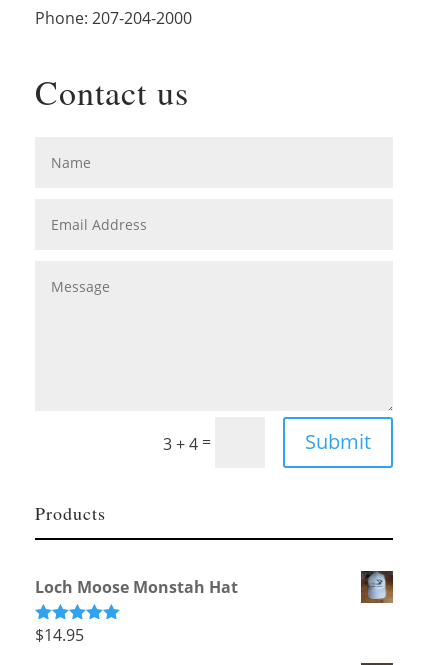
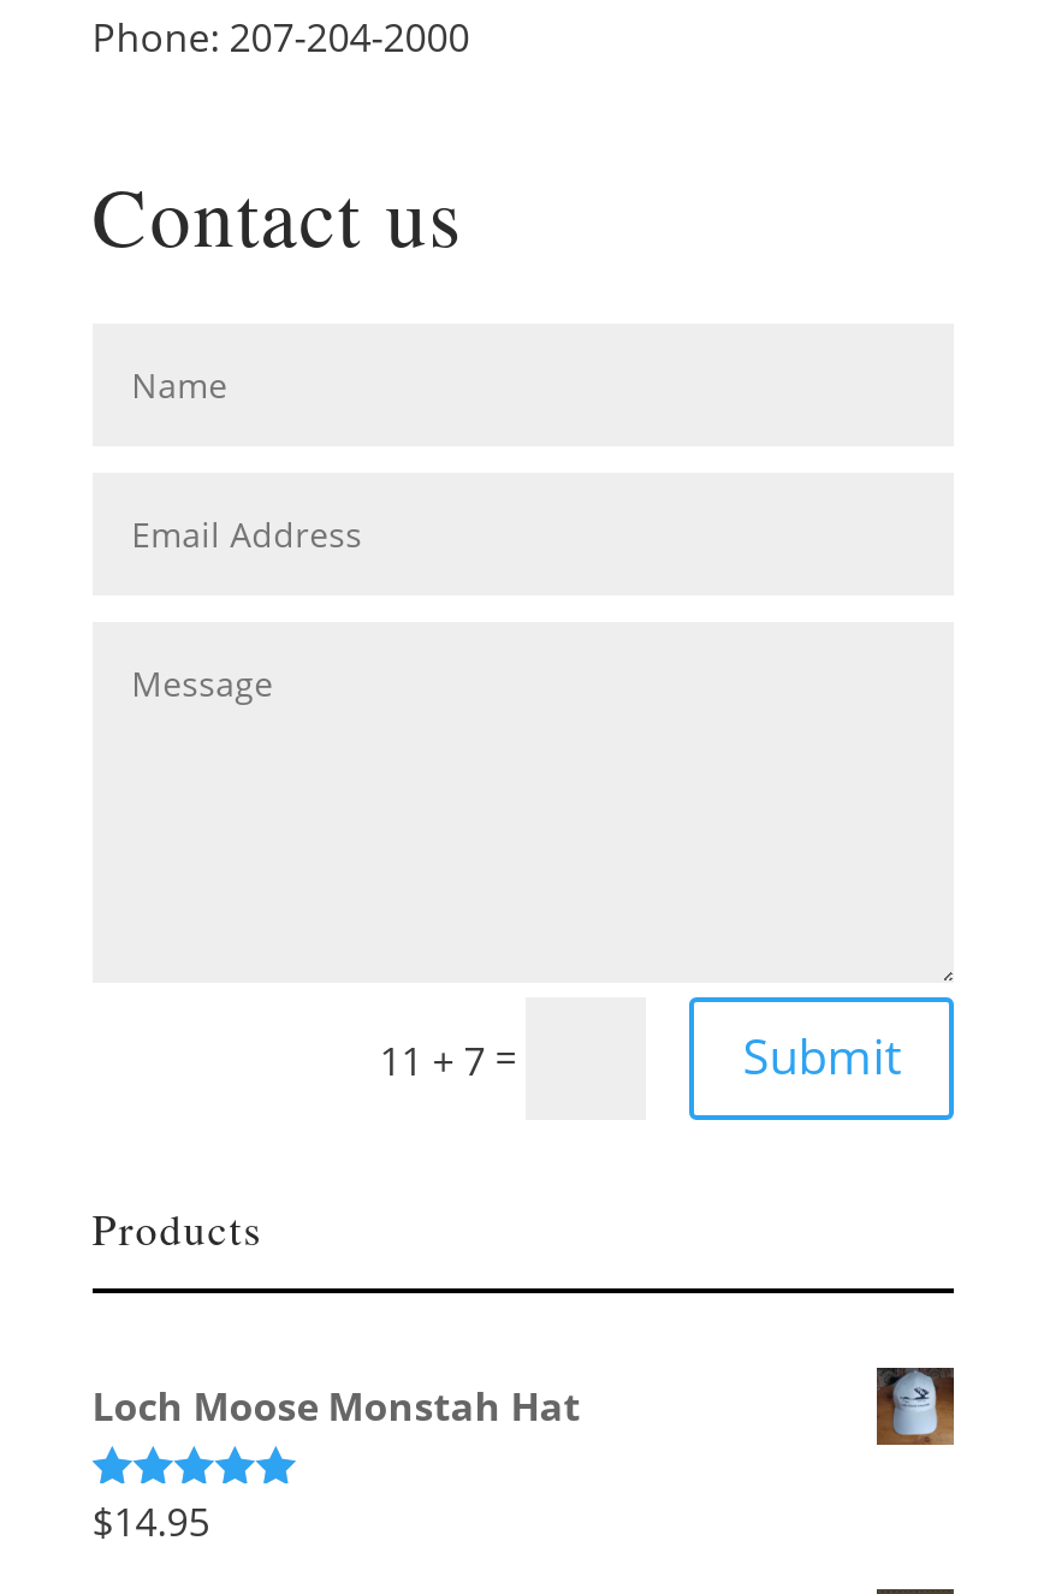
- 3 + 4 =
+ 11 + 7 =
